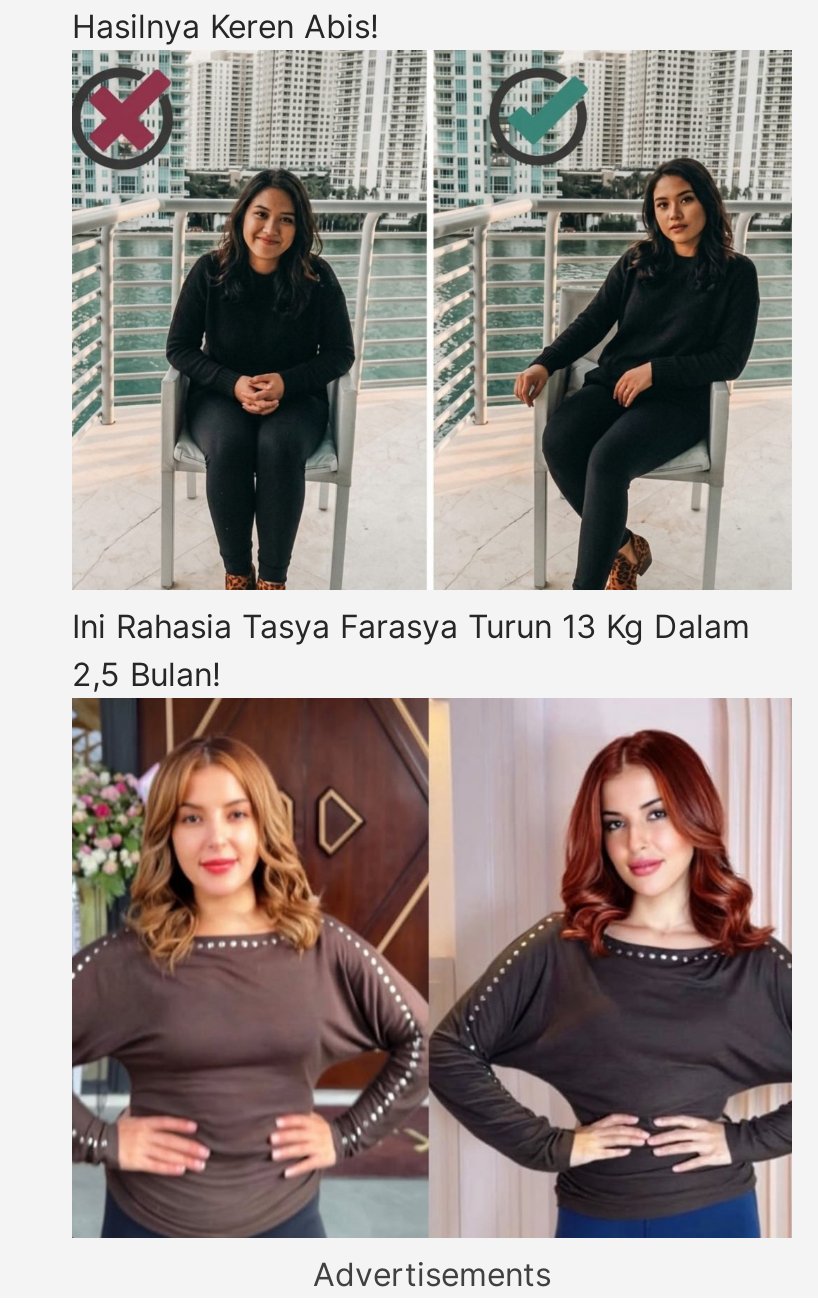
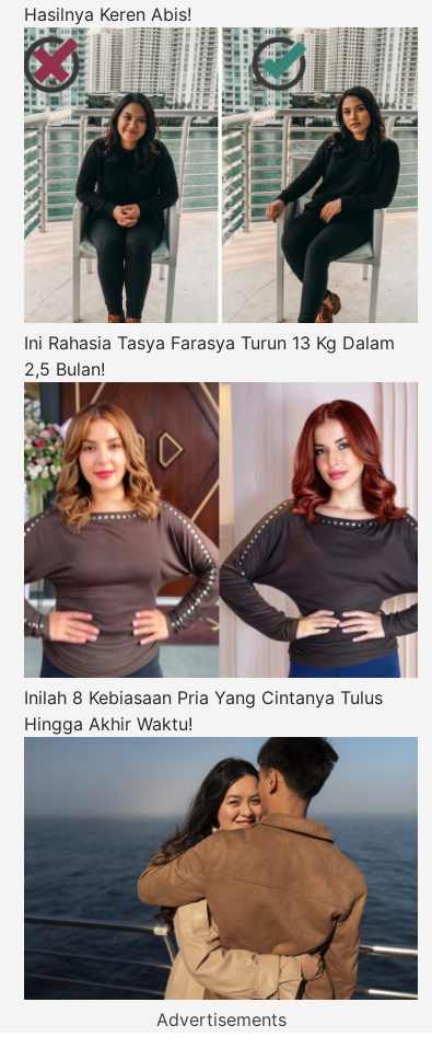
+ [image]

+ Inilah 8 Kebiasaan Pria Yang Cintanya Tulus
+ Hingga Akhir Waktu!
